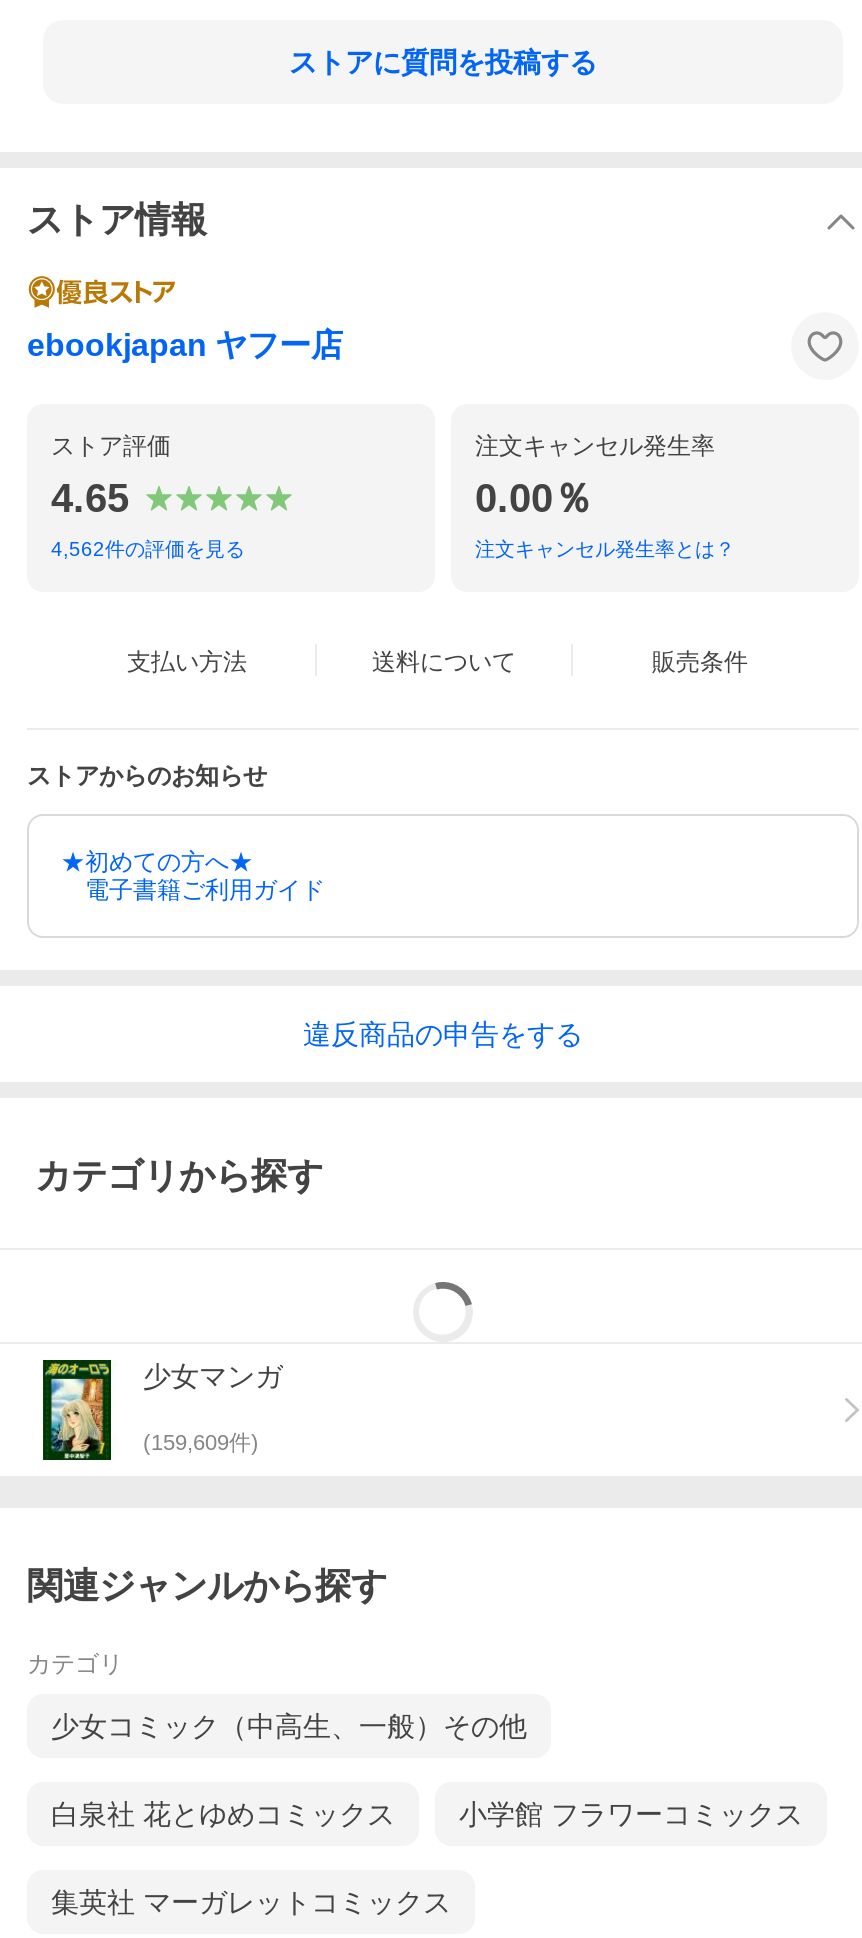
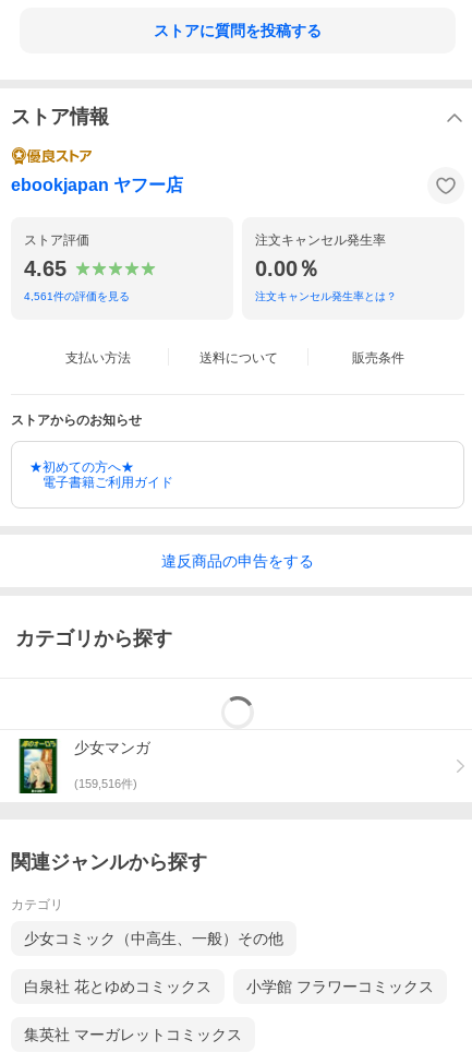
- 4,562件の評価を見る
+ 4,561件の評価を見る

- (159,609件)
+ (159,516件)
